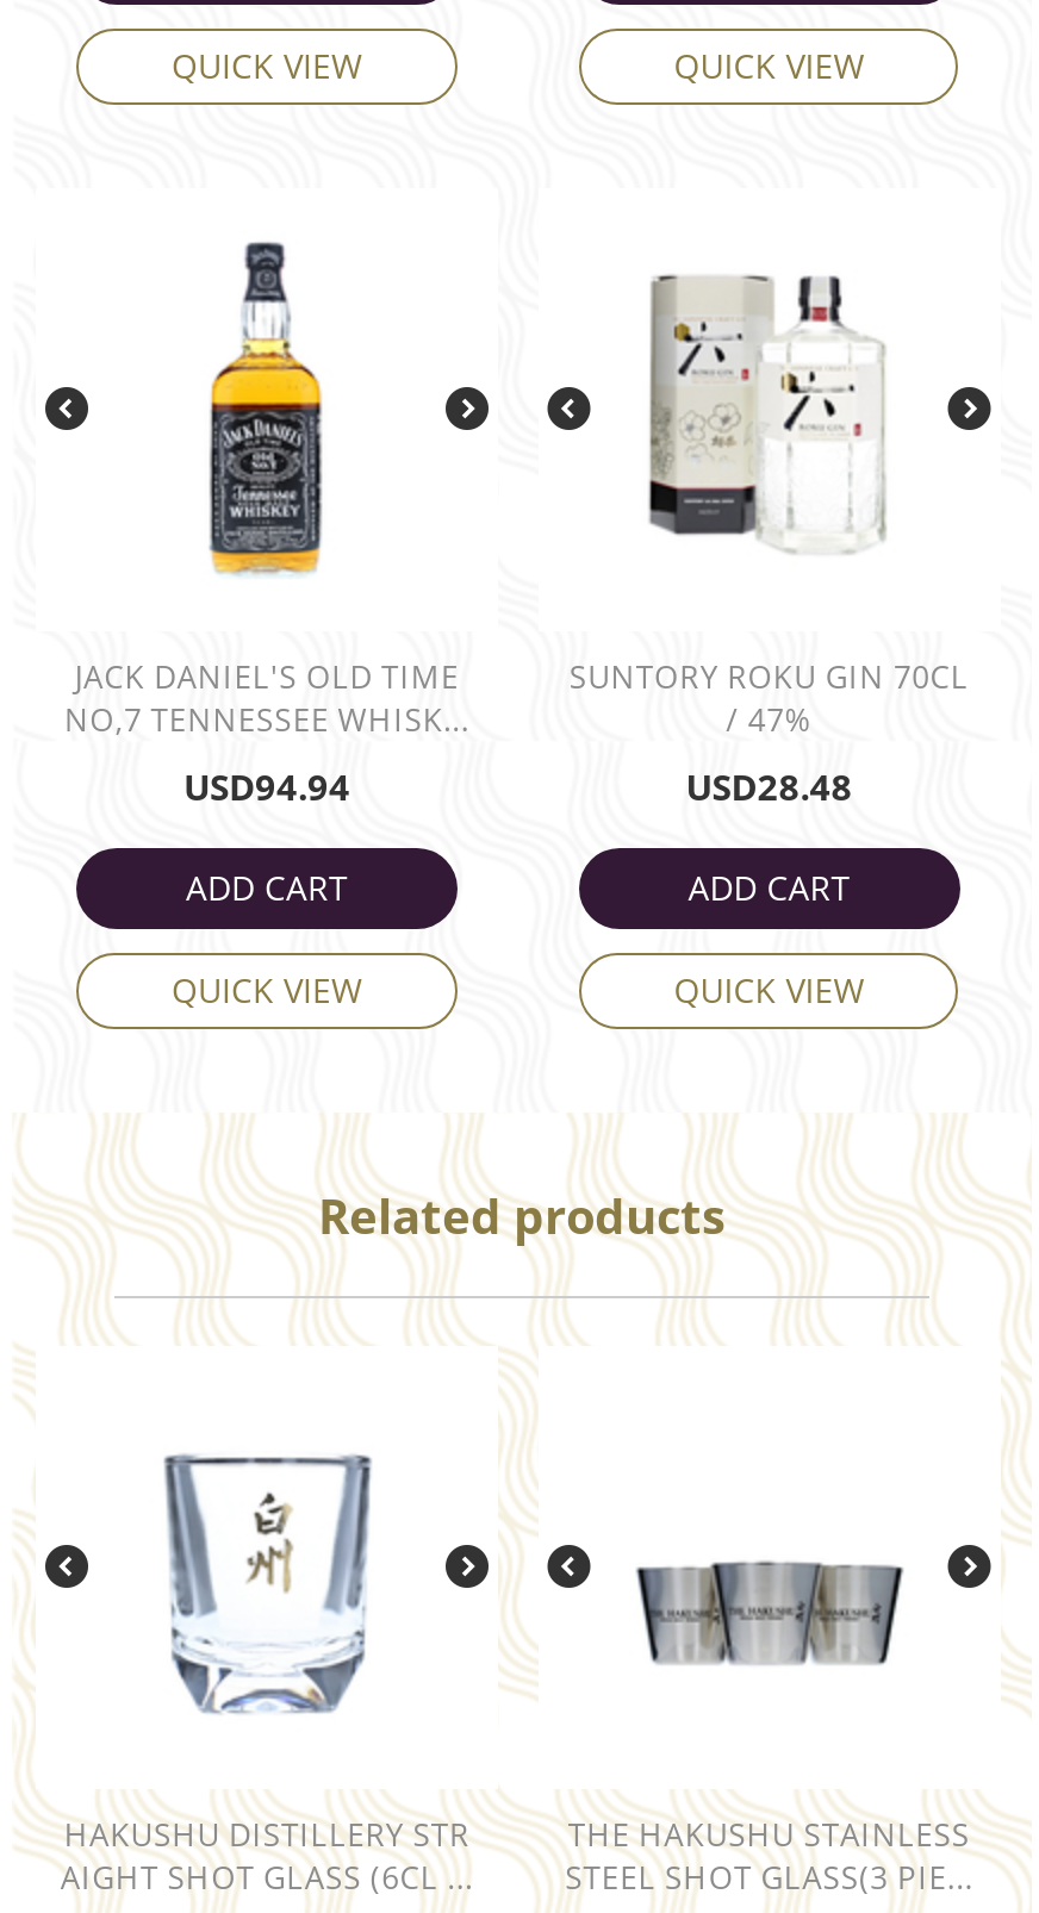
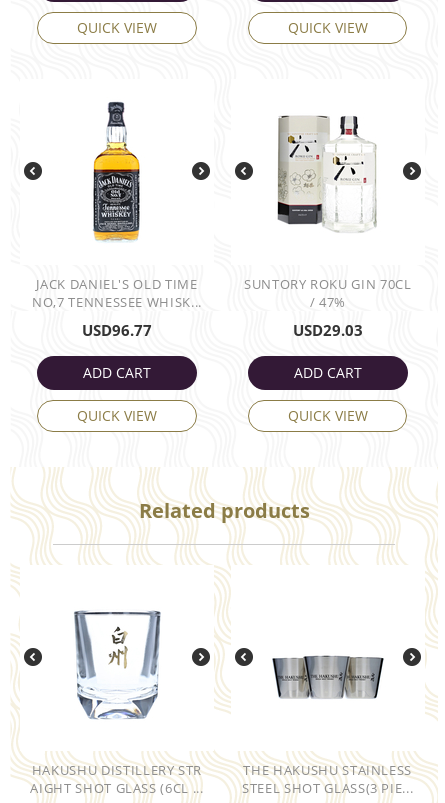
- USD94.94
+ USD96.77

- USD28.48
+ USD29.03
